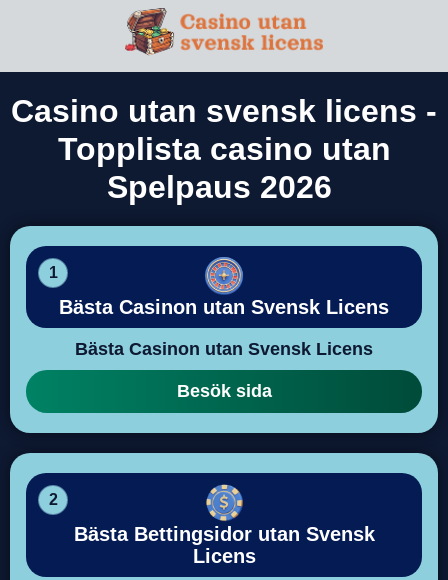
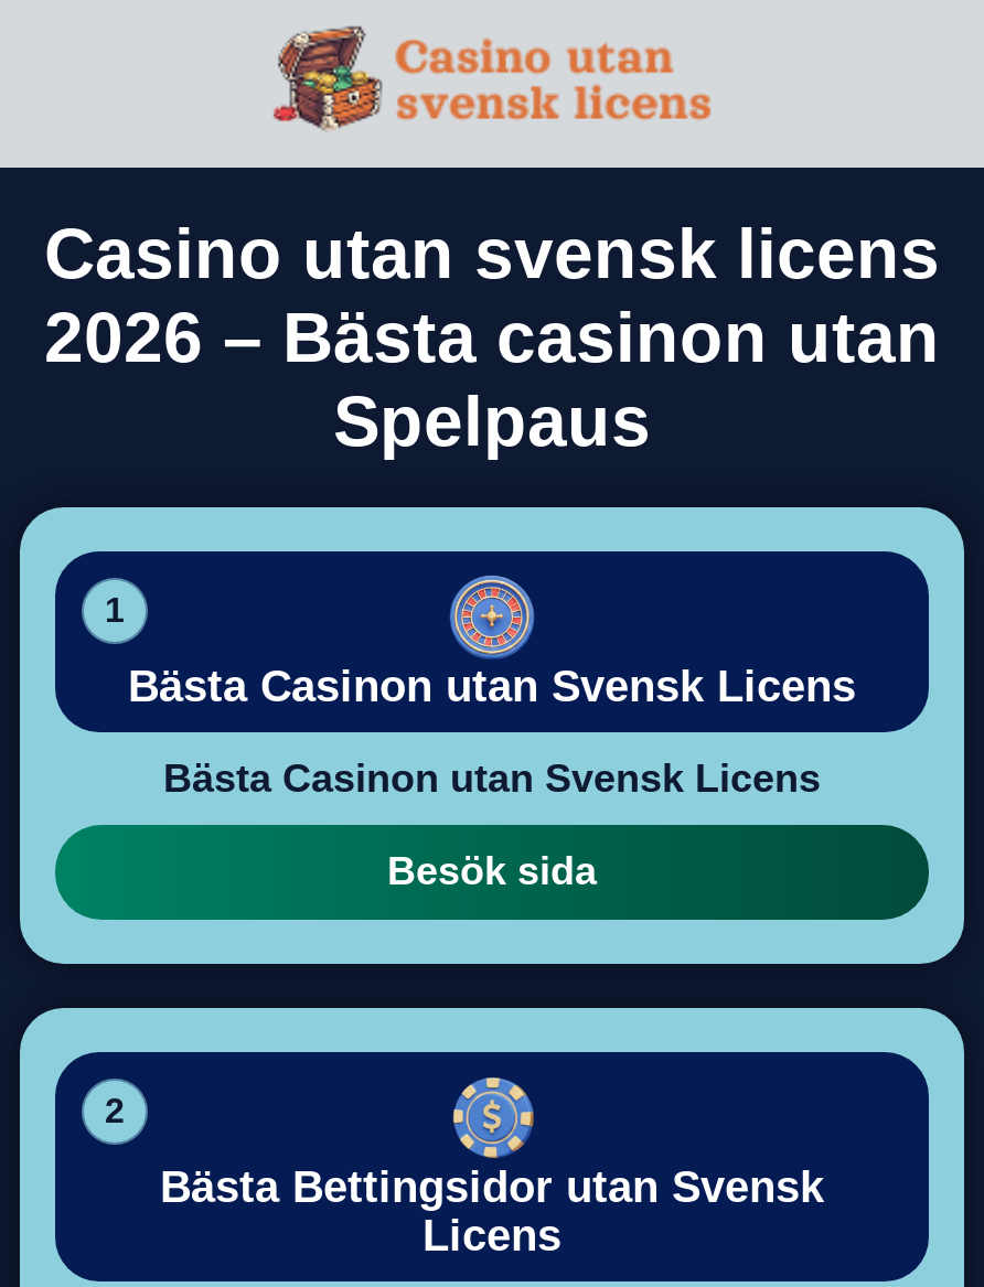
- Casino utan svensk licens -
- Topplista casino utan
- Spelpaus 2026
+ Casino utan svensk licens
+ 2026 – Bästa casinon utan
+ Spelpaus
